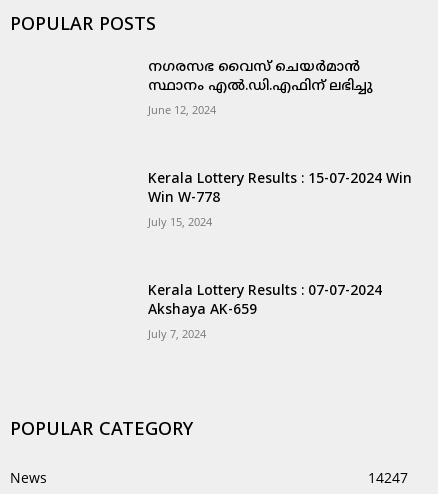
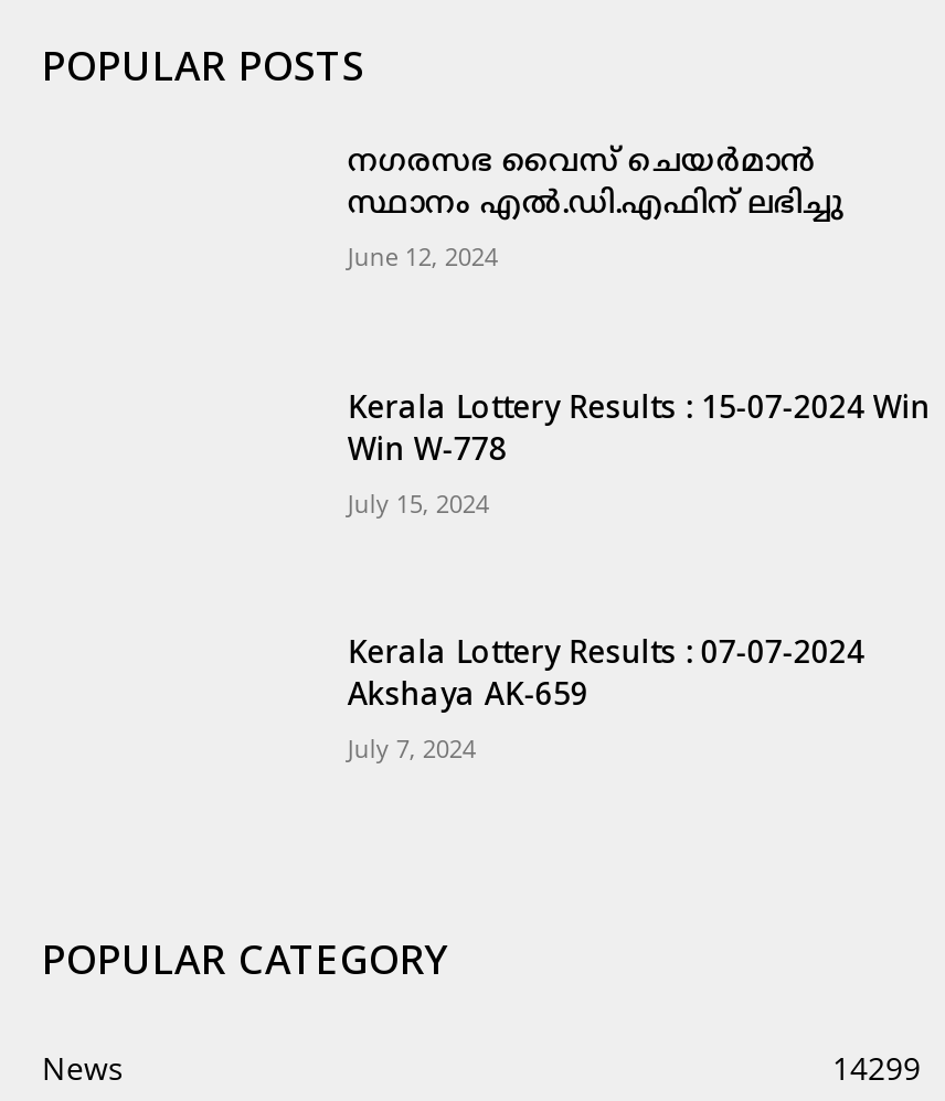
- 14247
+ 14299
